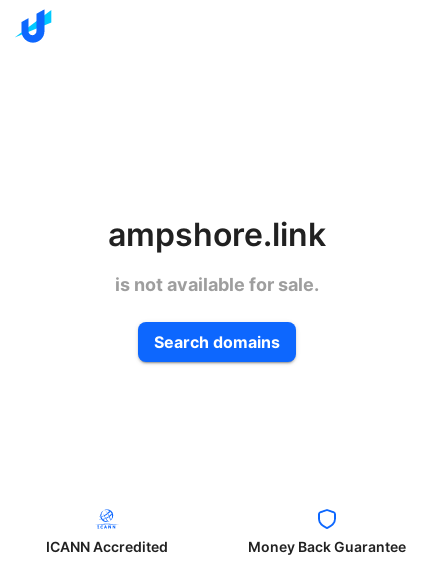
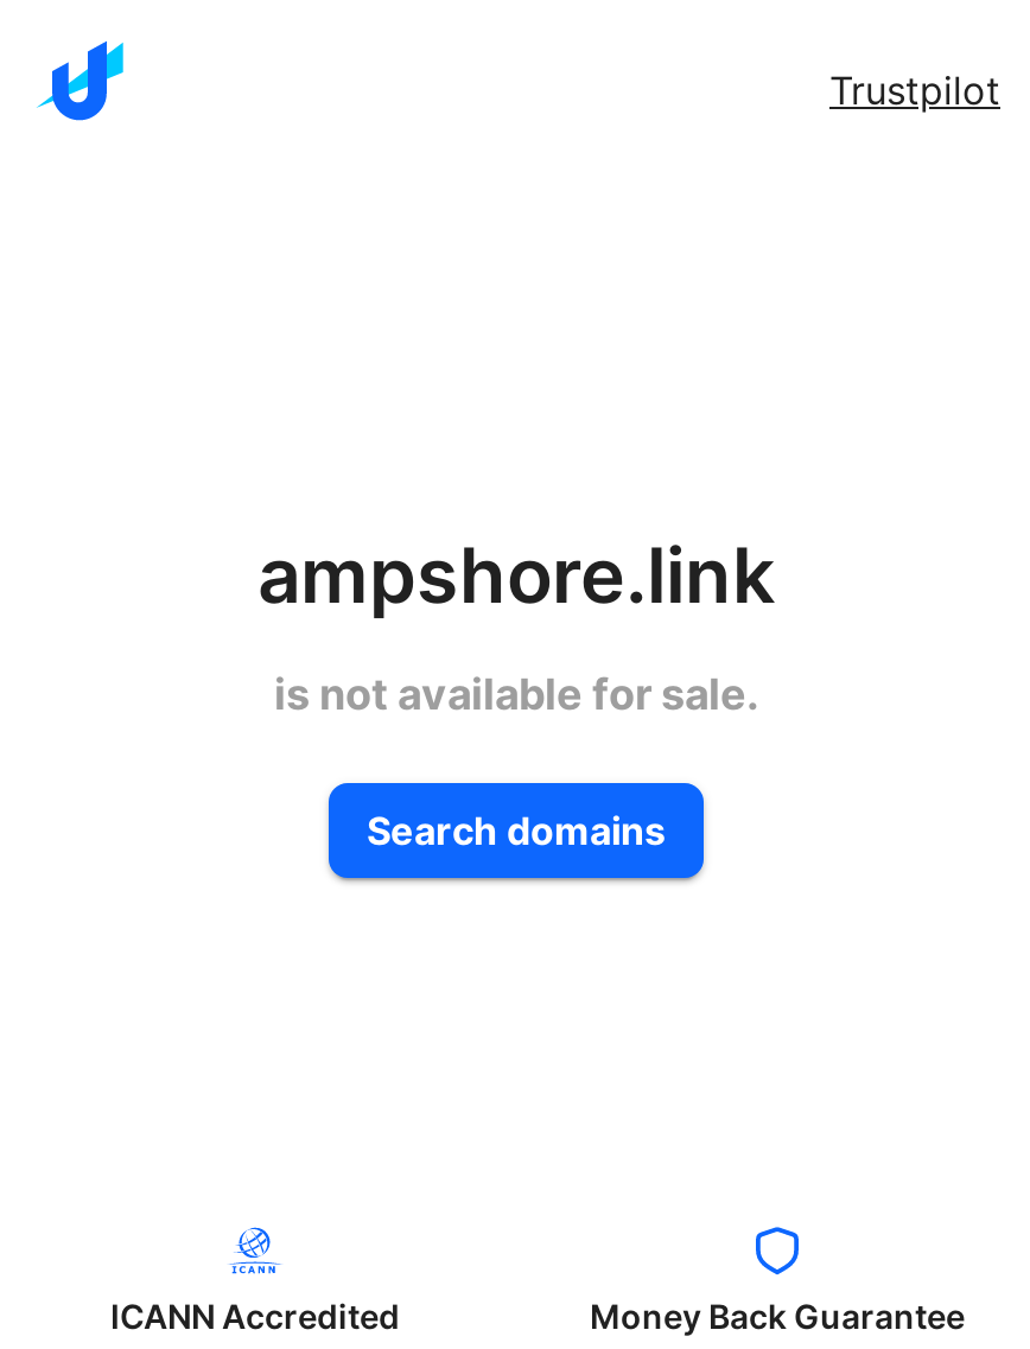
+ Trustpilot
